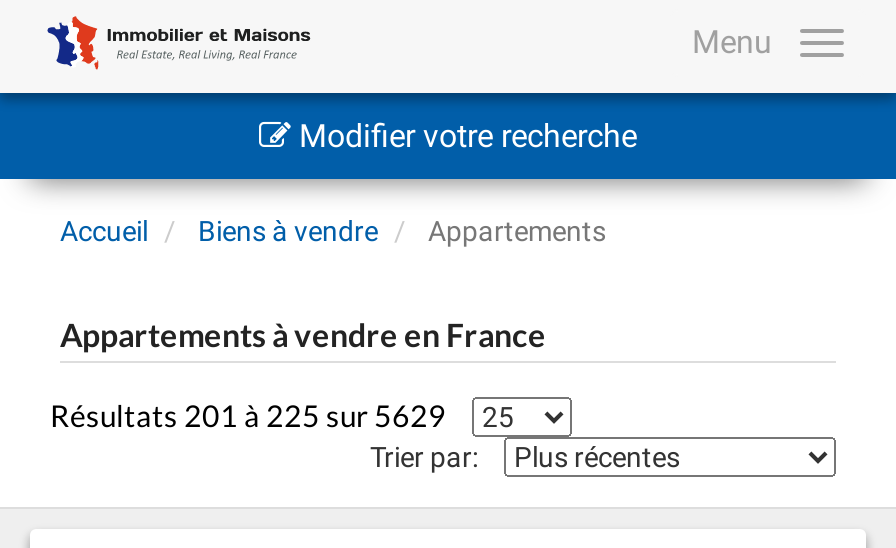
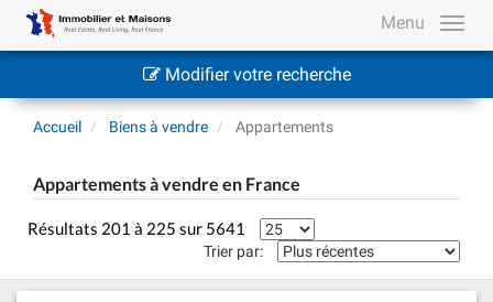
- Résultats 201 à 225 sur 5629
+ Résultats 201 à 225 sur 5641
